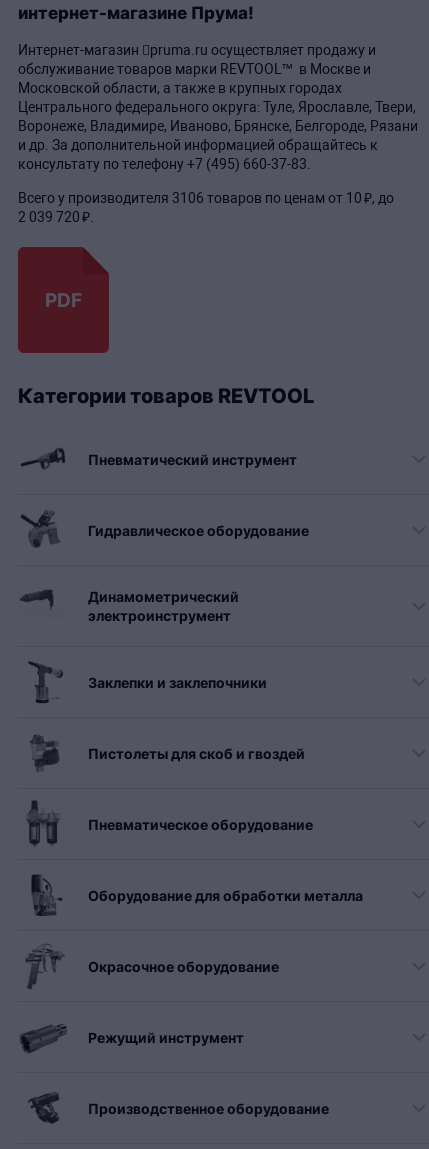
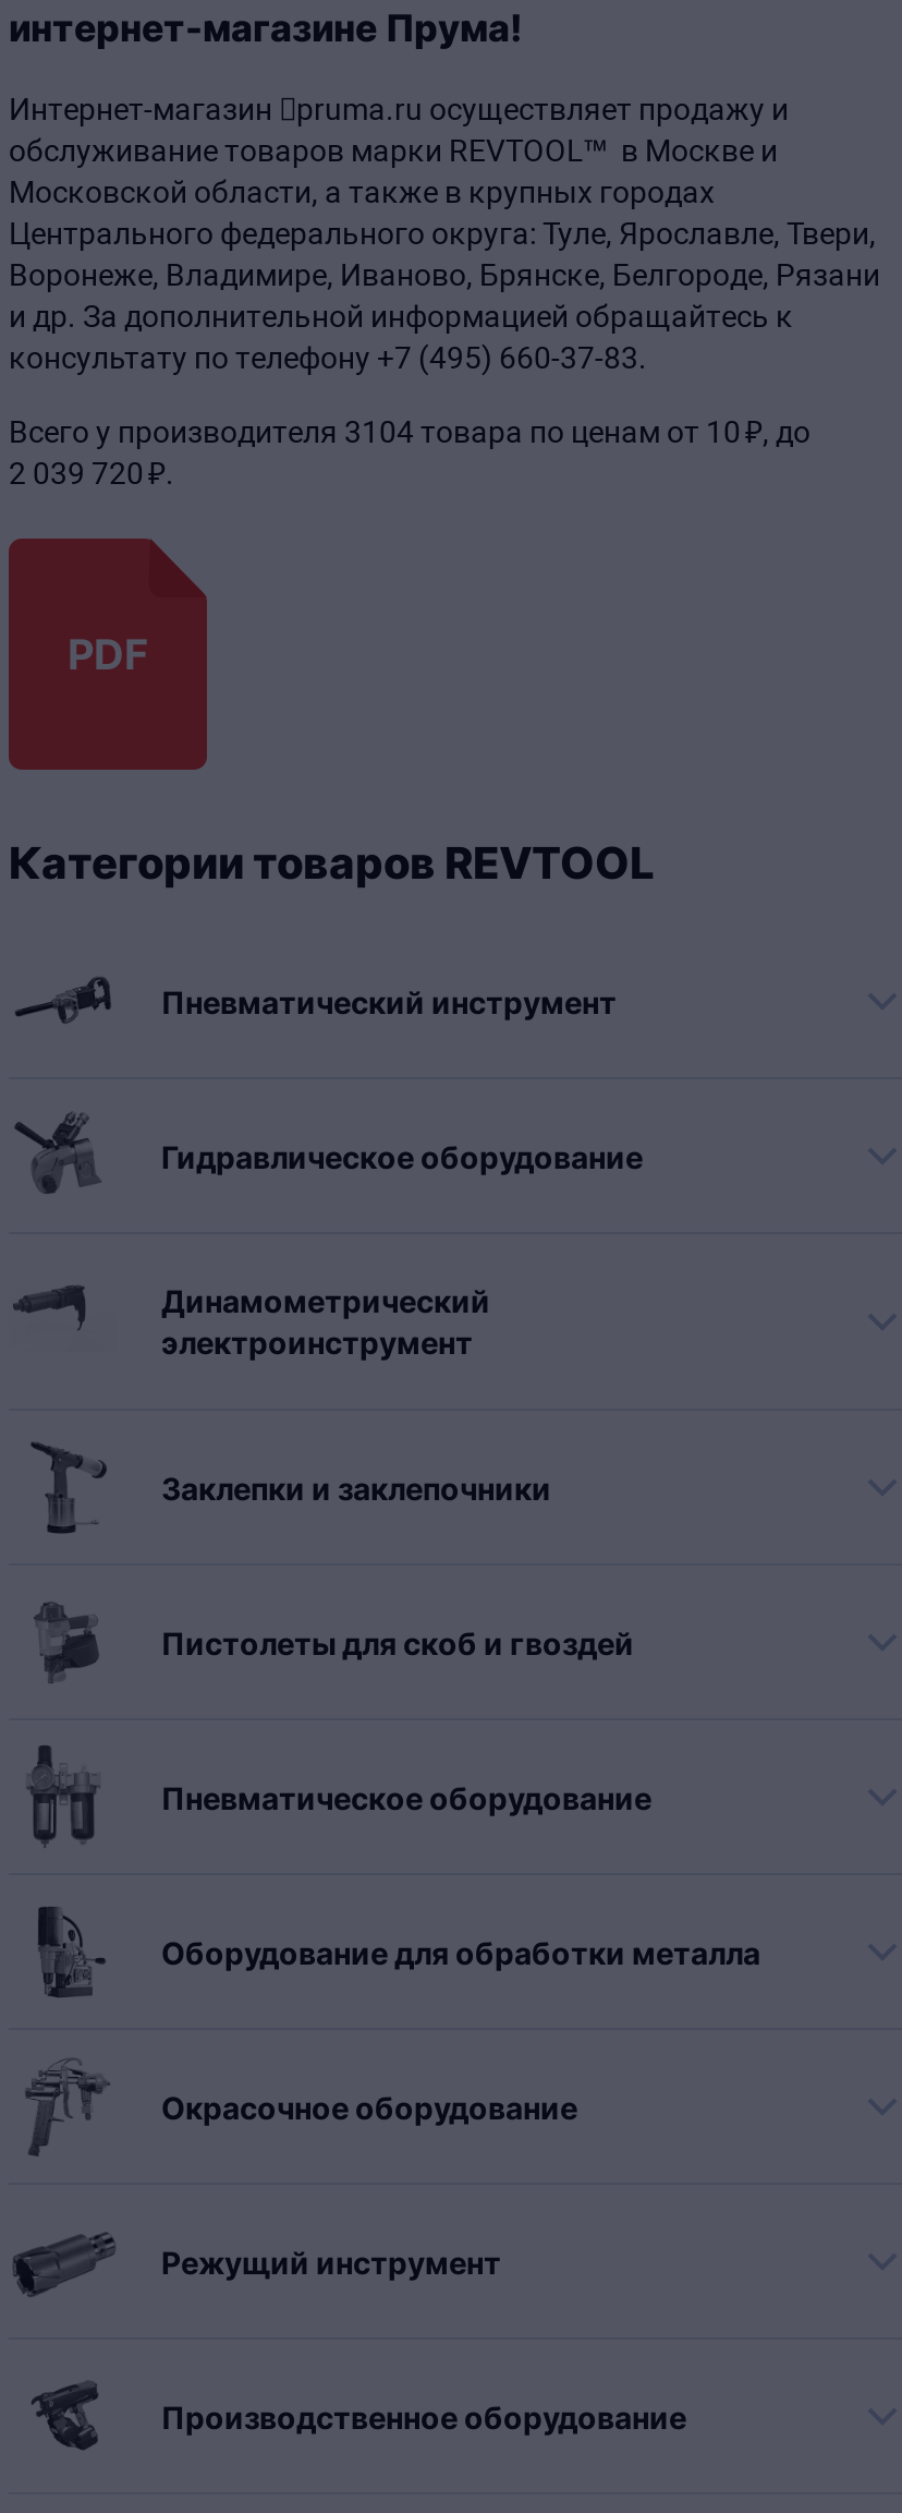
- Всего у производителя 3106 товаров по ценам от 10 ₽, до
+ Всего у производителя 3104 товара по ценам от 10 ₽, до
